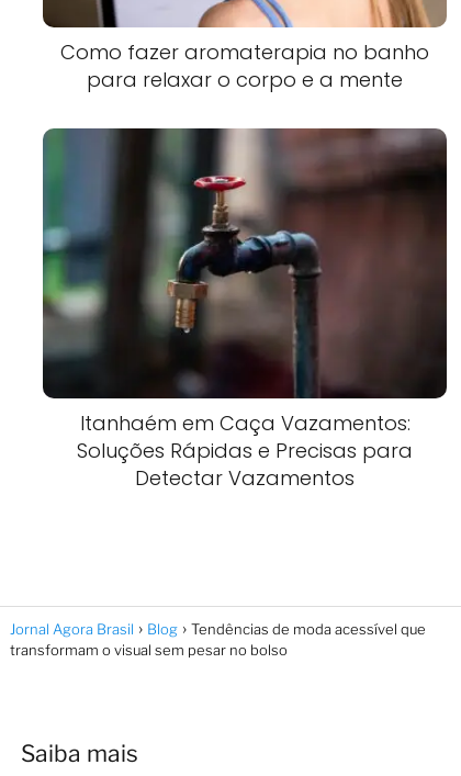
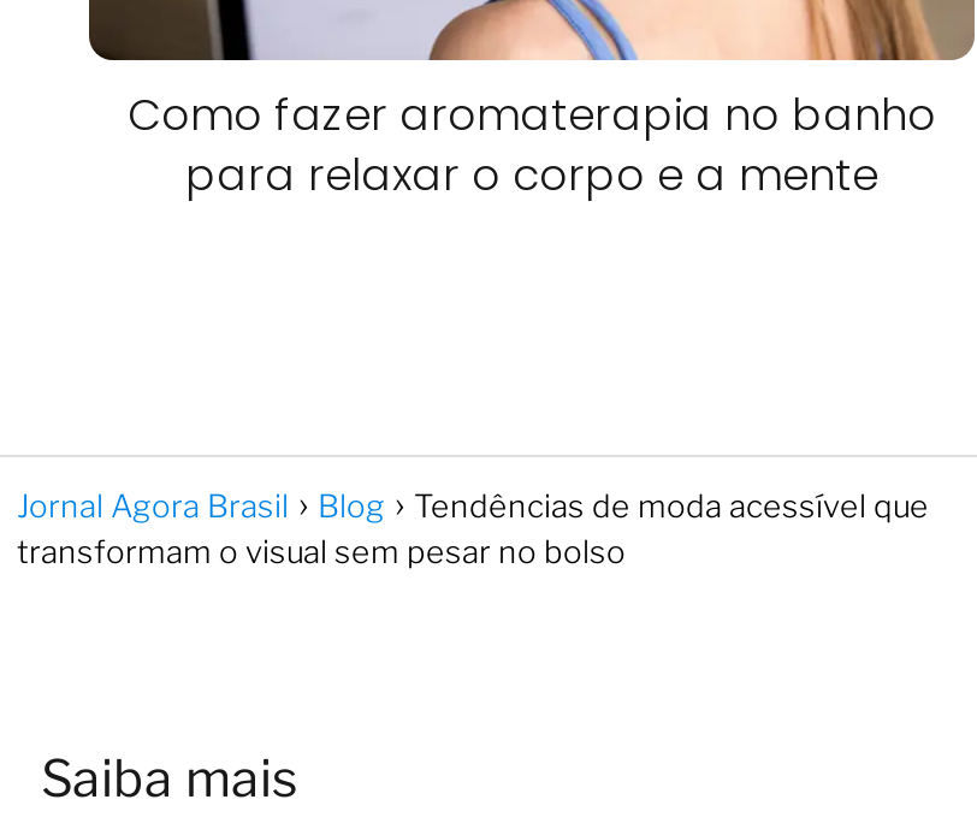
- [image]
- Itanhaém em Caça Vazamentos:
- Soluções Rápidas e Precisas para
- Detectar Vazamentos
